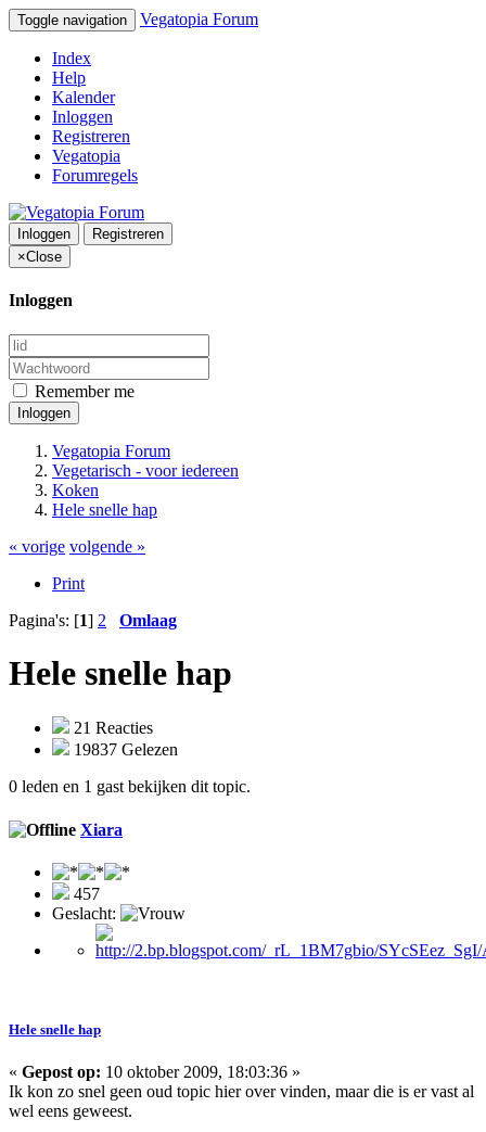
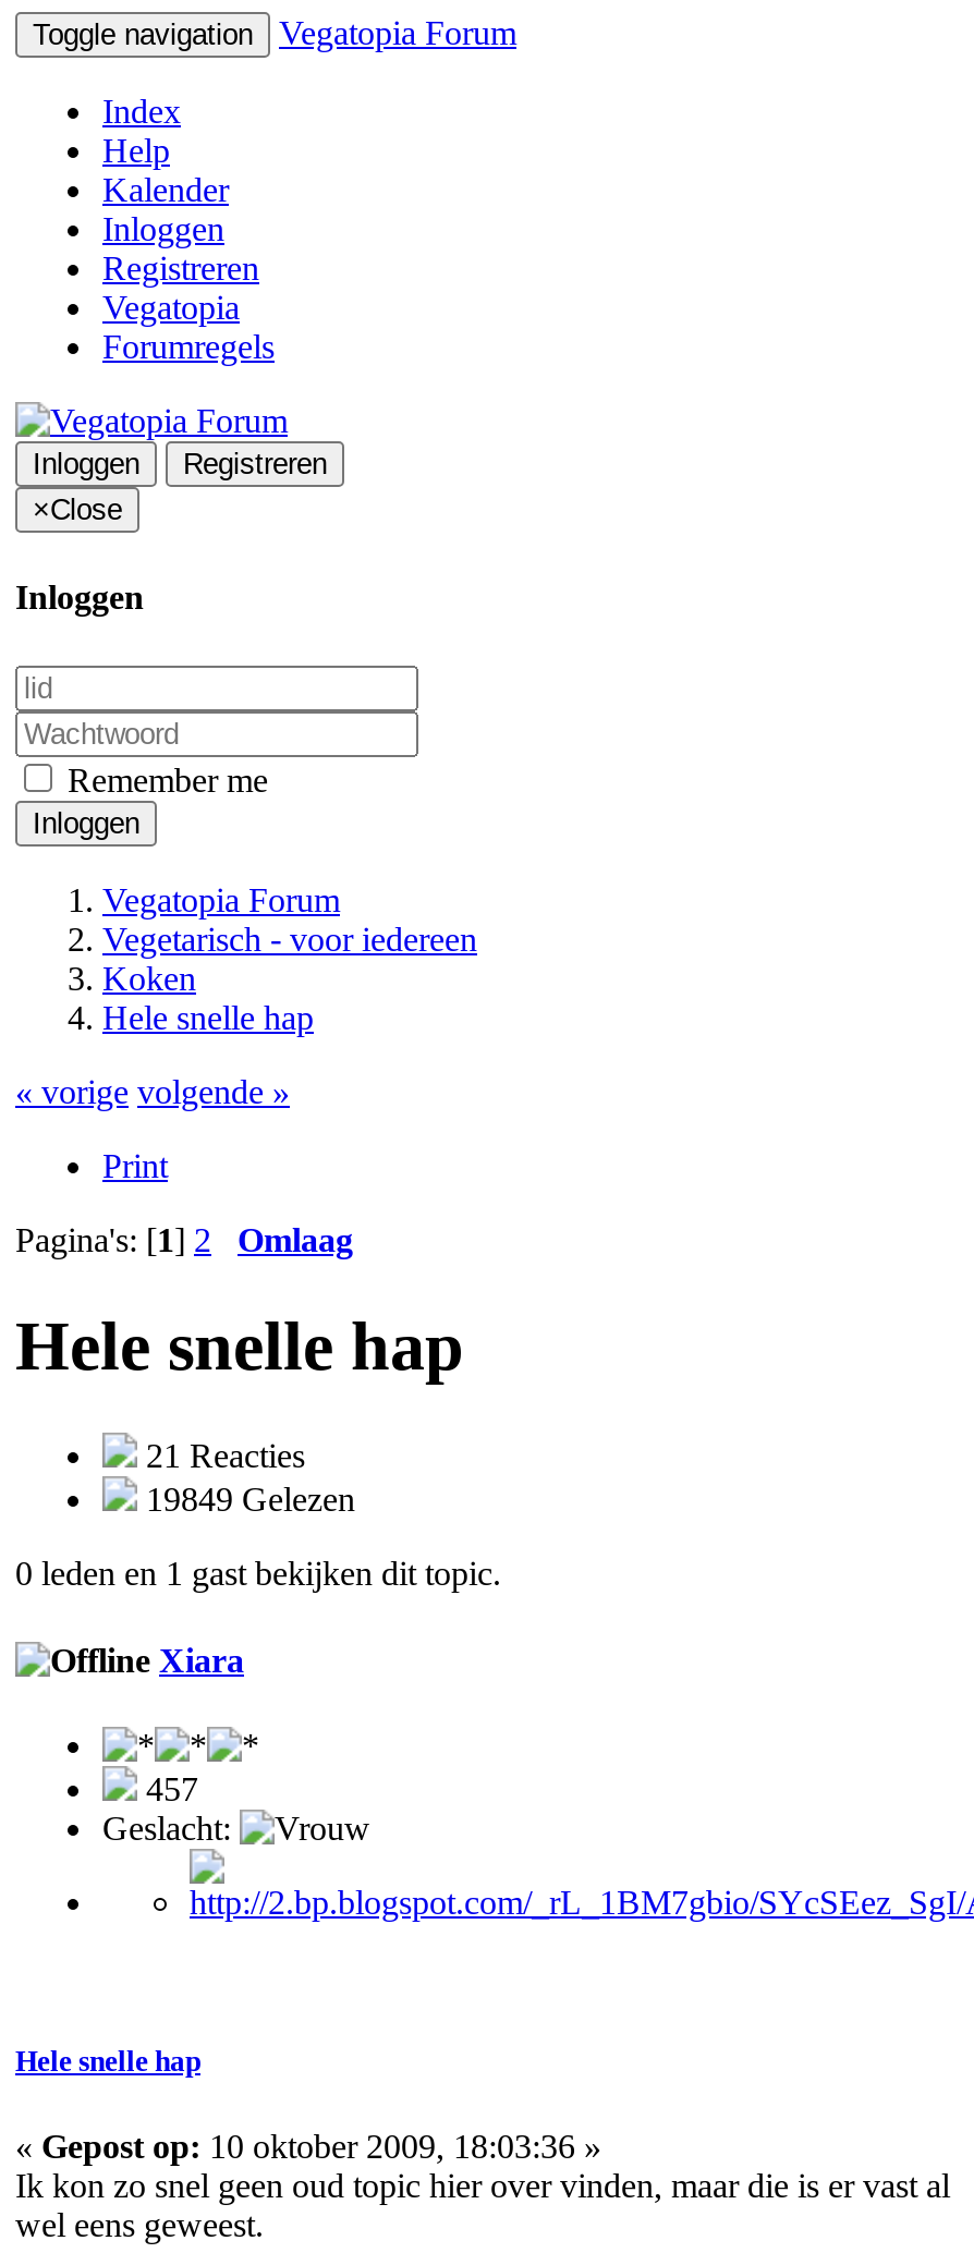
- 19837 Gelezen
+ 19849 Gelezen
